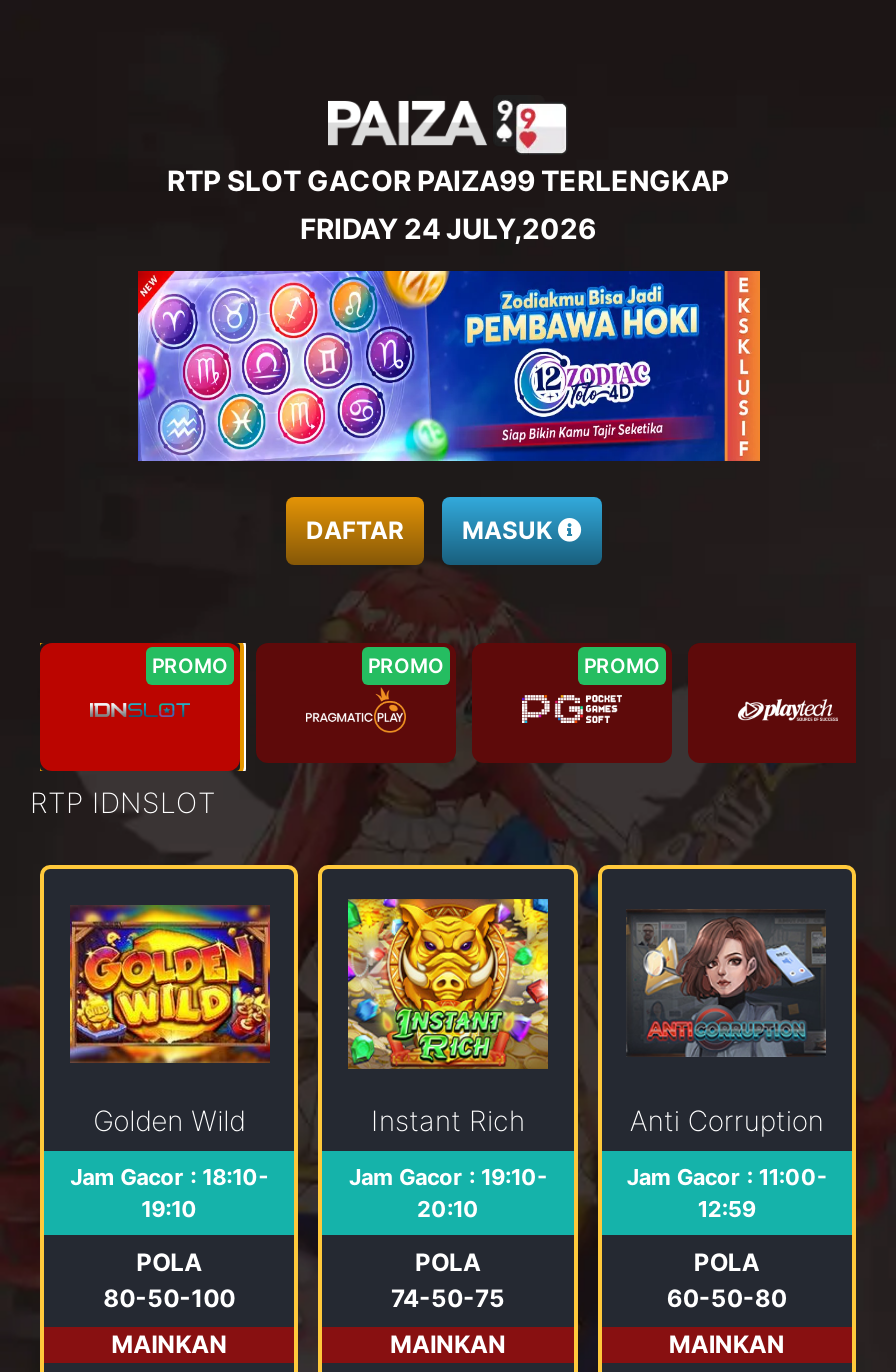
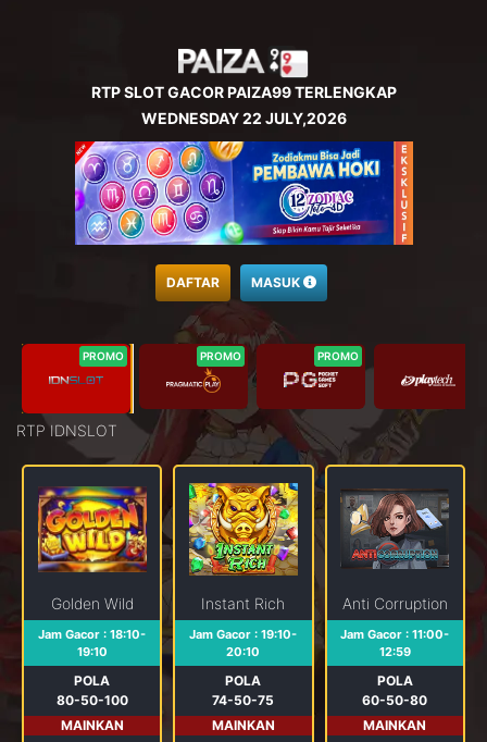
- FRIDAY 24 JULY,2026
+ WEDNESDAY 22 JULY,2026
